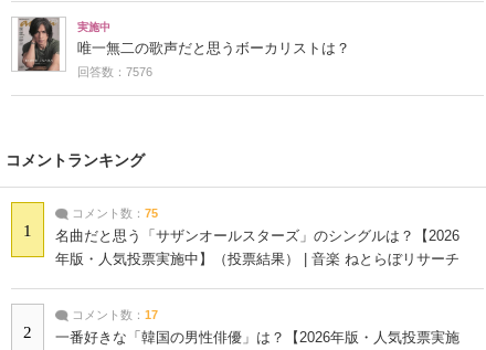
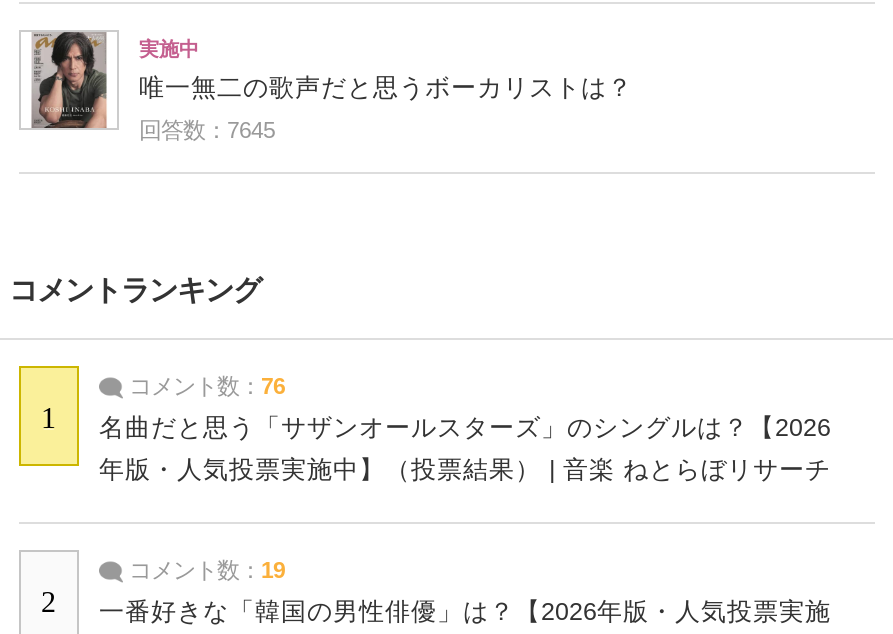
- 回答数：7576
+ 回答数：7645

- コメント数：75
+ コメント数：76

- コメント数：17
+ コメント数：19
